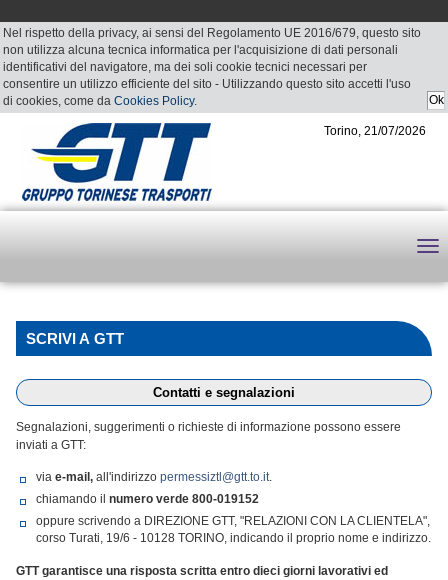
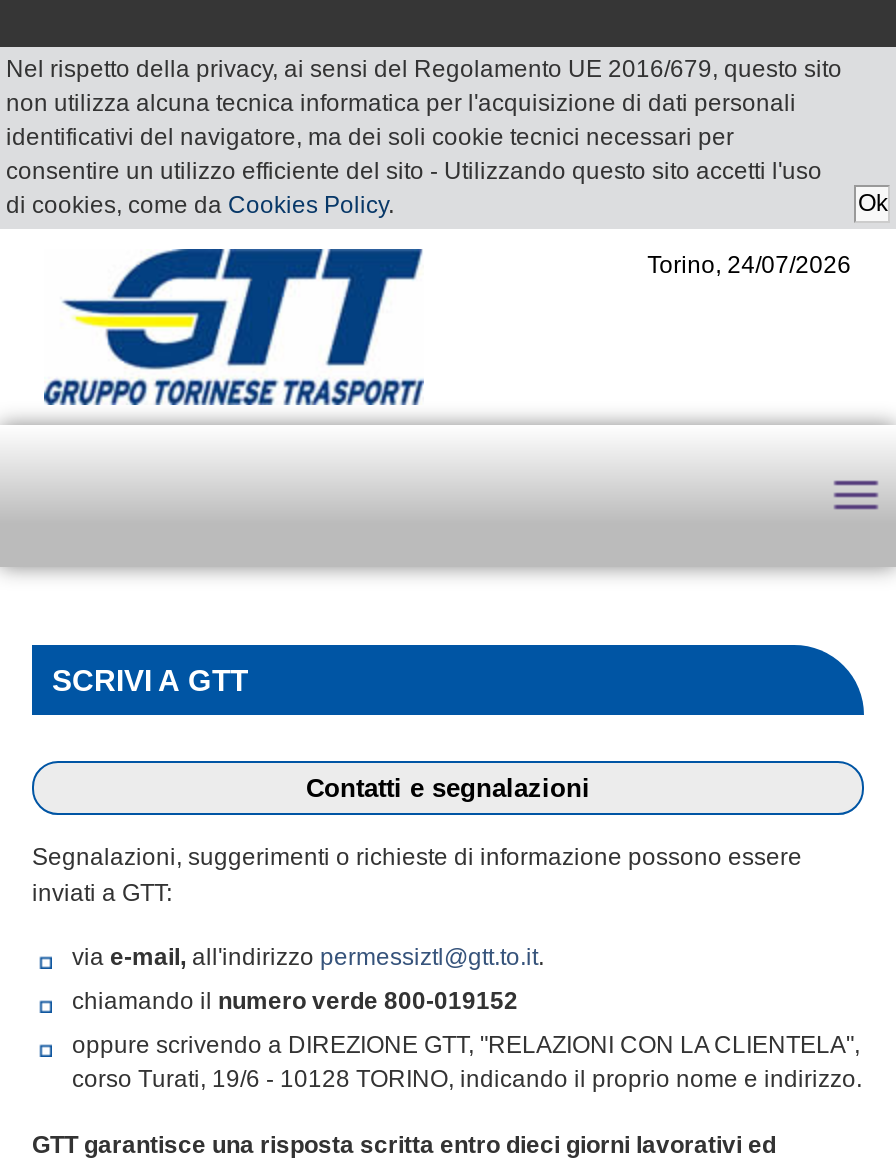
- Torino, 21/07/2026
+ Torino, 24/07/2026
